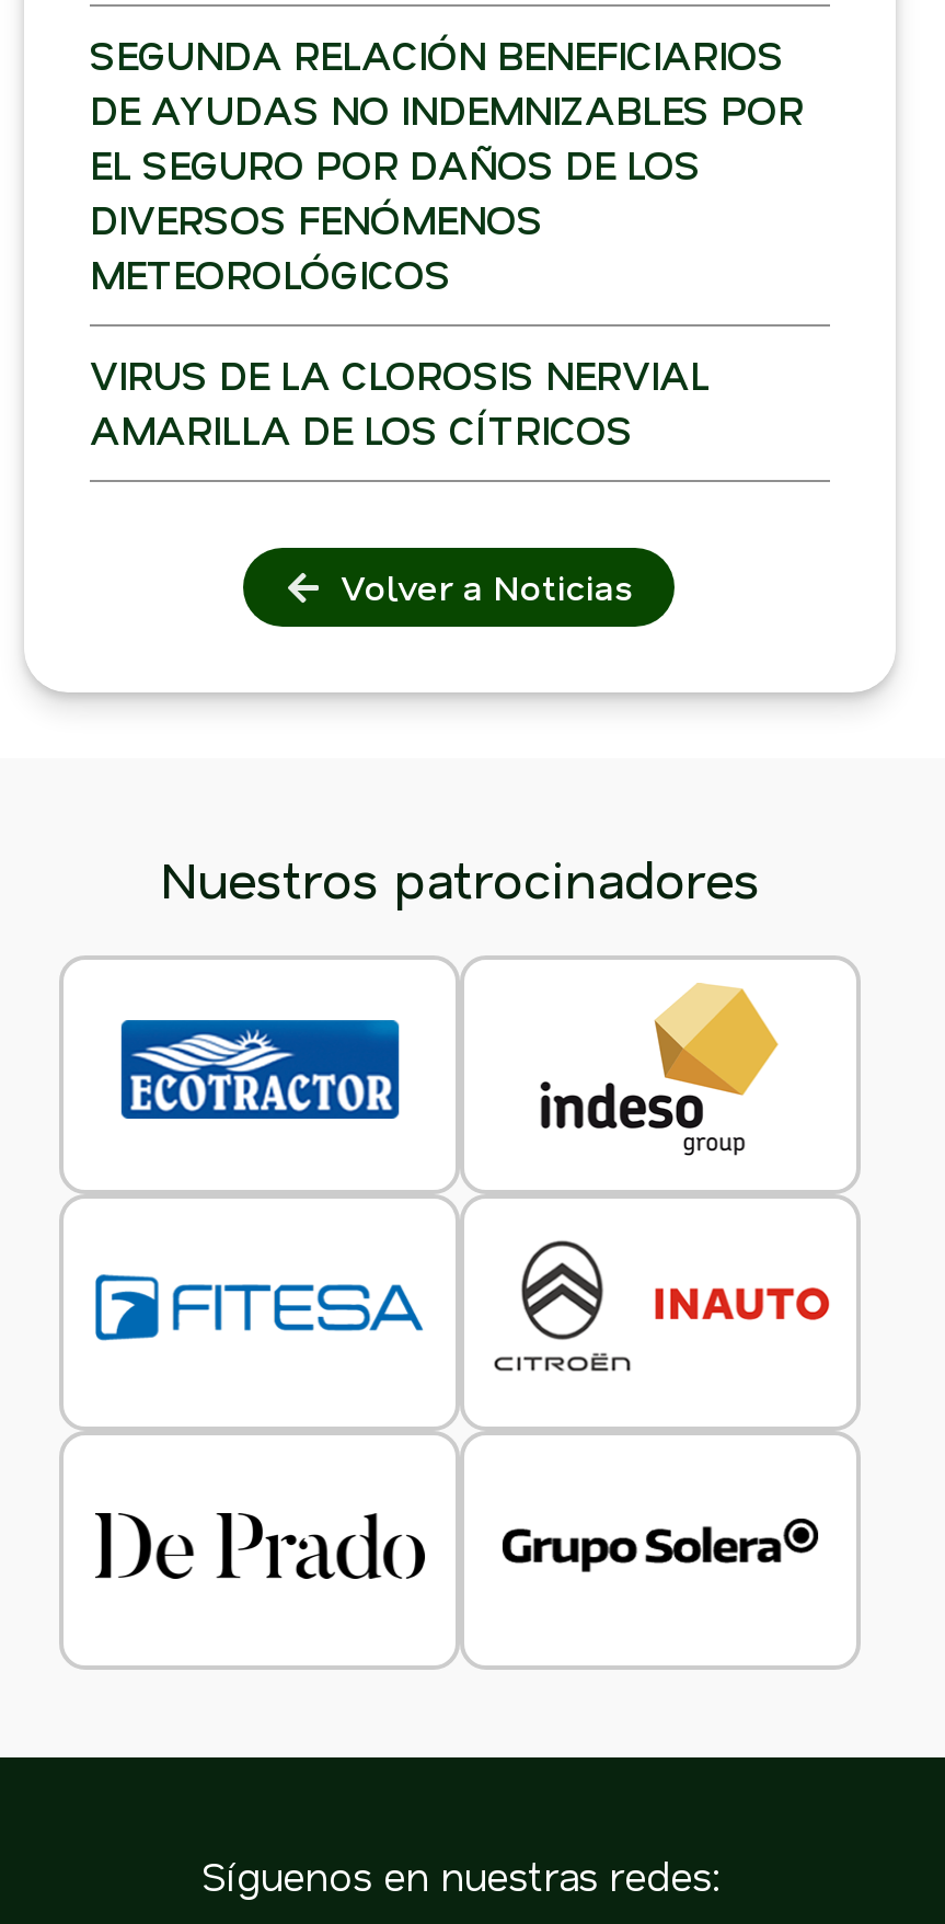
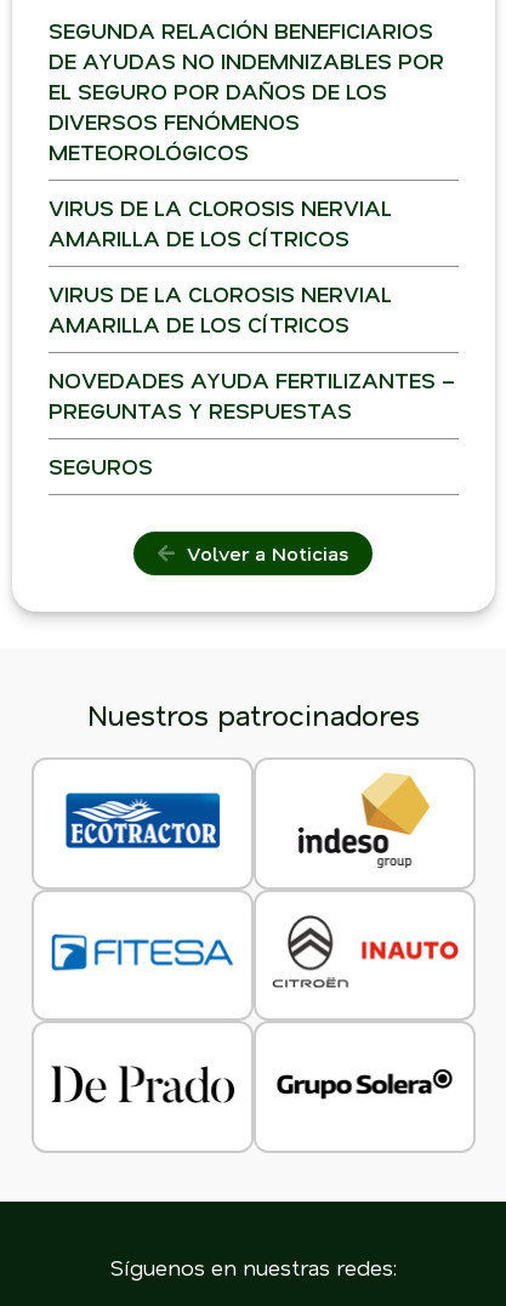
+ VIRUS DE LA CLOROSIS NERVIAL
+ AMARILLA DE LOS CÍTRICOS
+ NOVEDADES AYUDA FERTILIZANTES –
+ PREGUNTAS Y RESPUESTAS
+ SEGUROS
